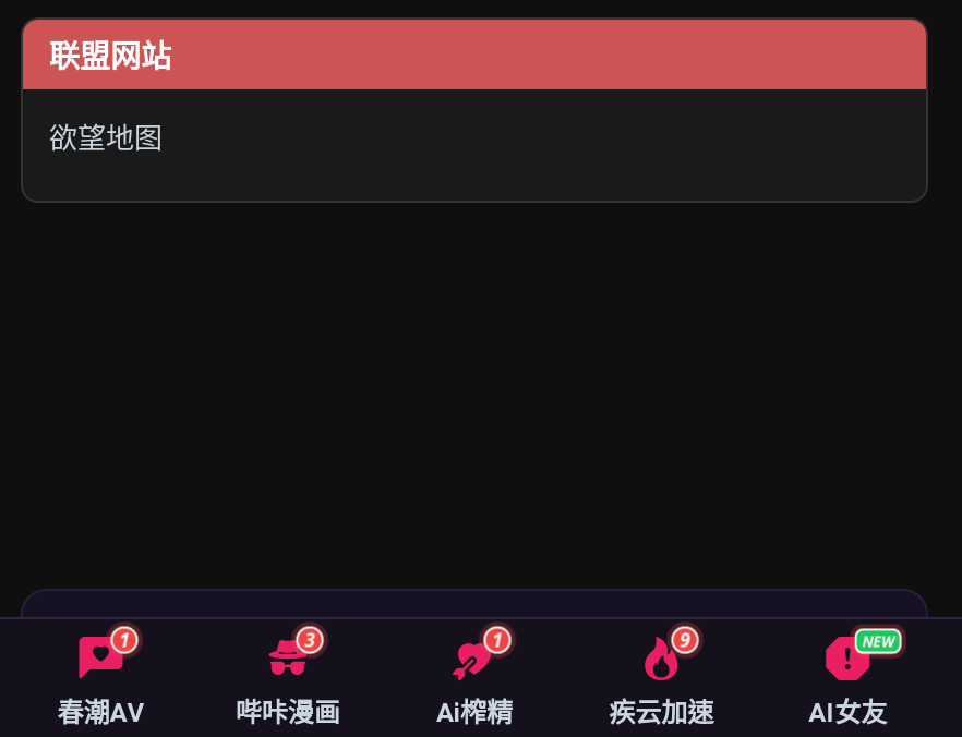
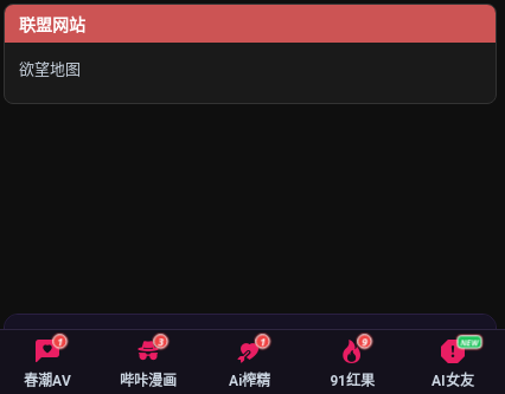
- 疾云加速
+ 91红果
